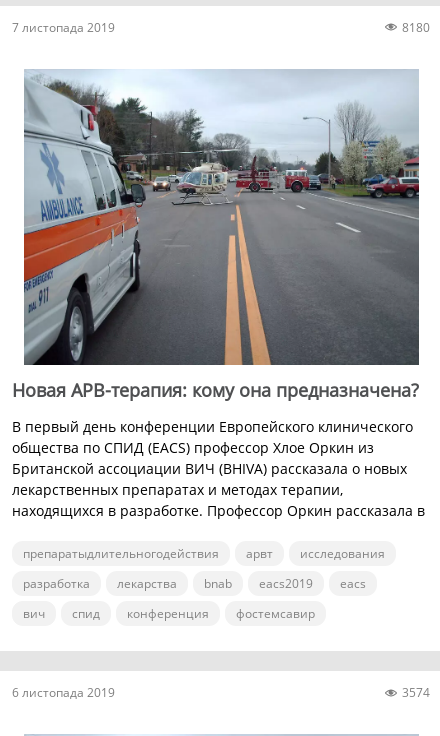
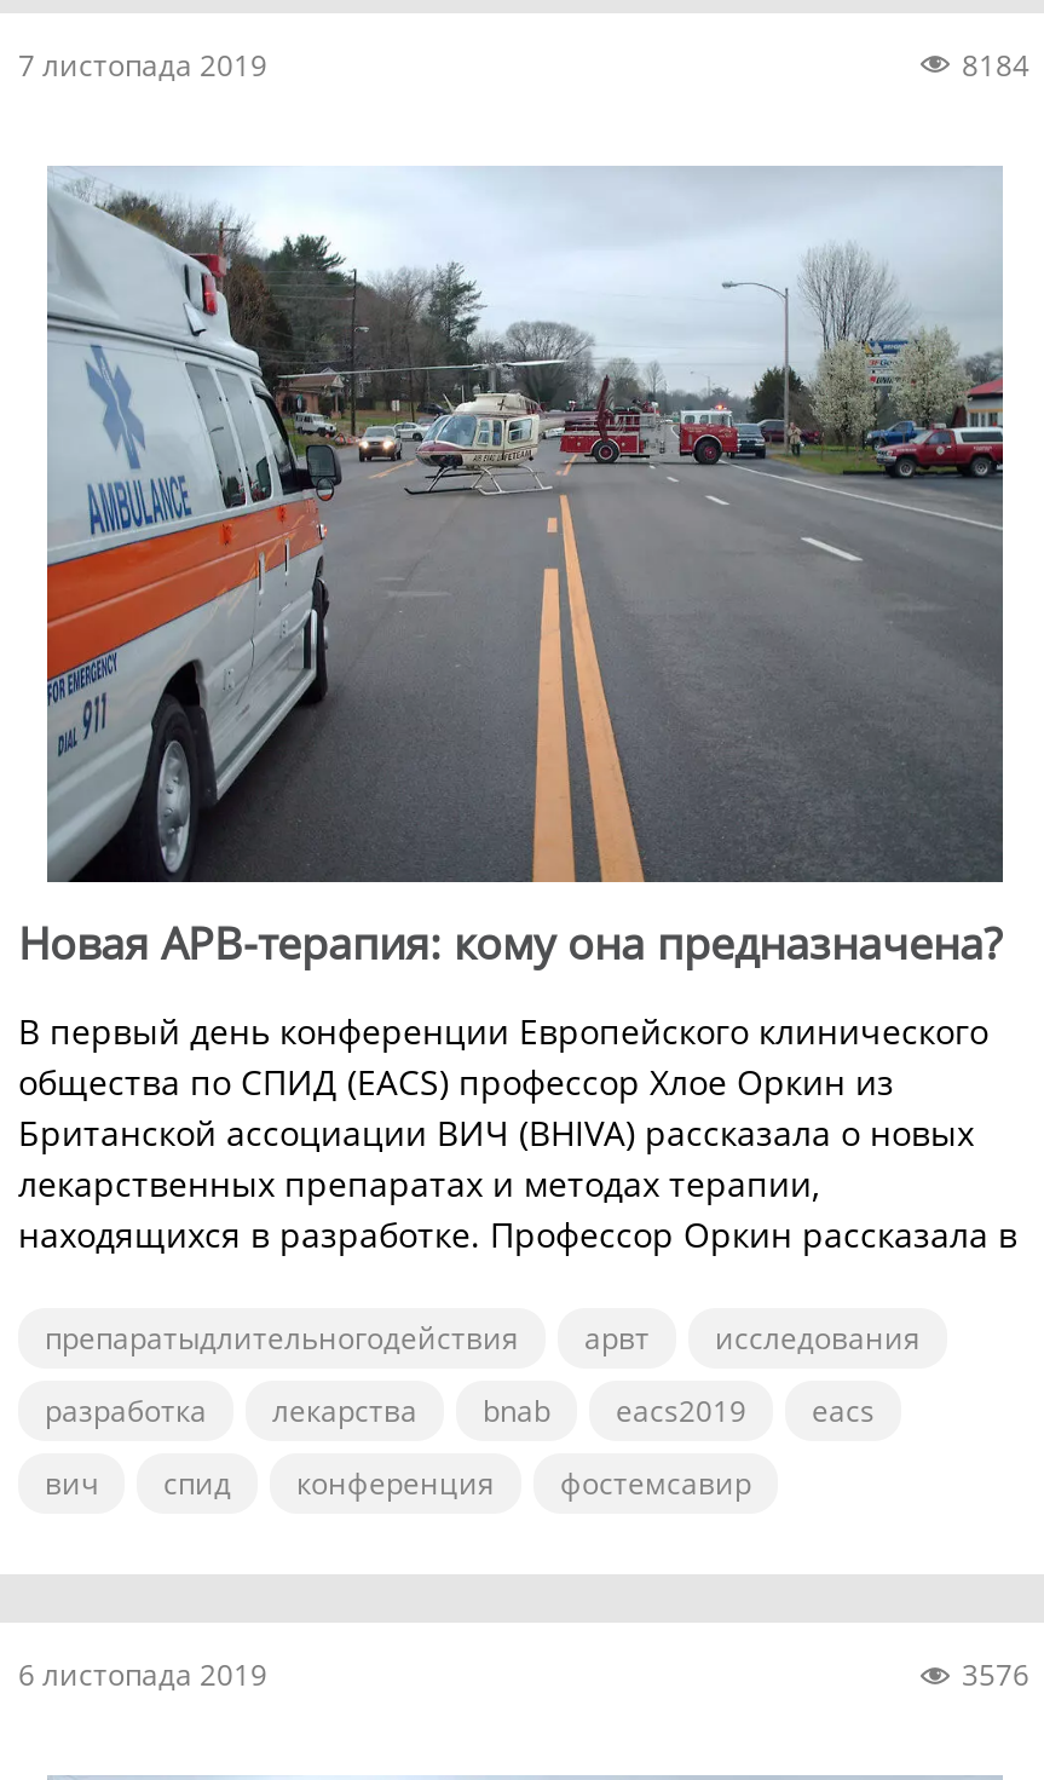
- 8180
+ 8184

- 3574
+ 3576
